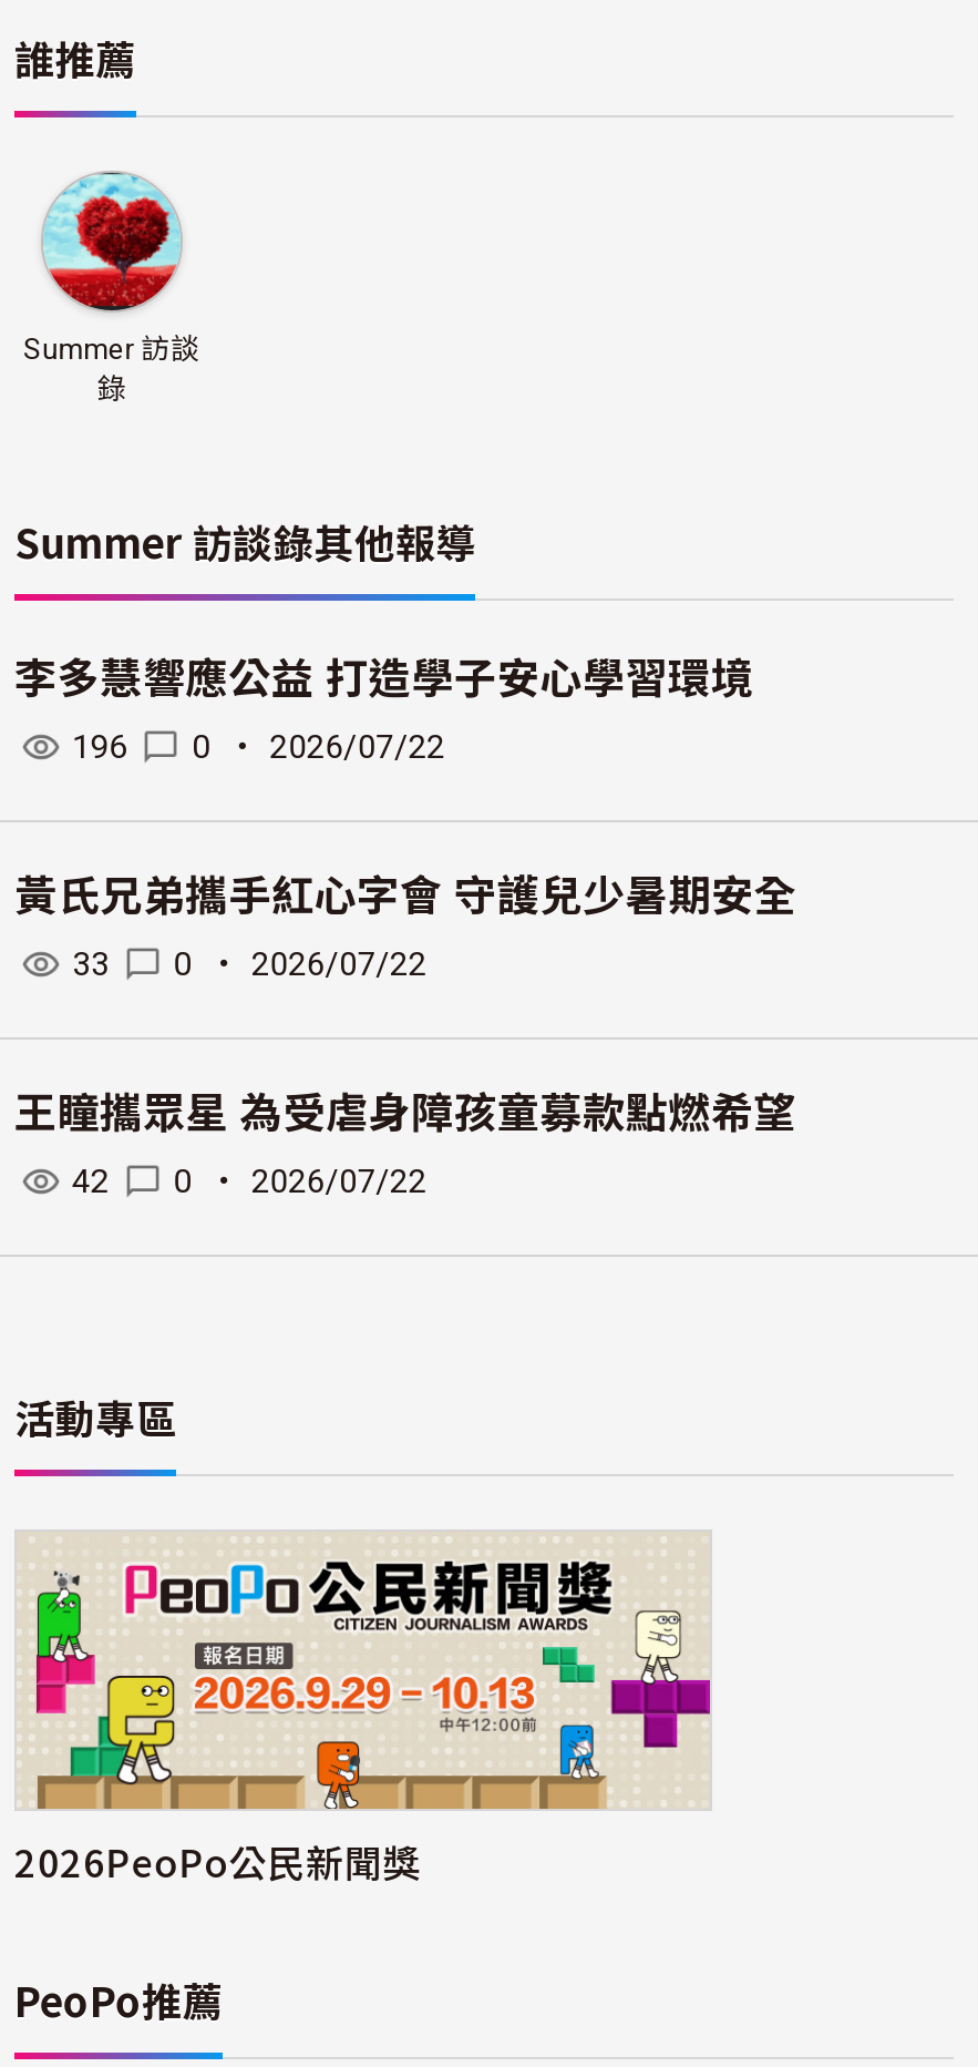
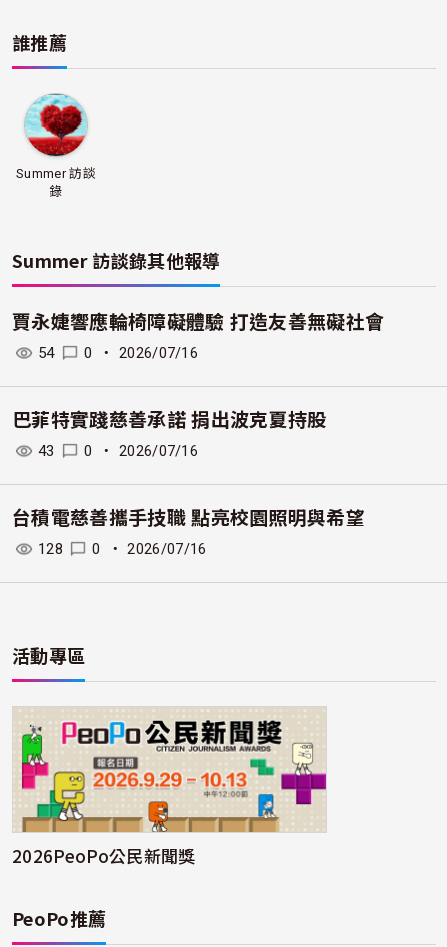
- 李多慧響應公益 打造學子安心學習環境
- 196
- 0 ・2026/07/22
+ 賈永婕響應輪椅障礙體驗 打造友善無礙社會
+ 54
+ 0 ・2026/07/16

- 黃氏兄弟攜手紅心字會 守護兒少暑期安全
- 33
- 0 ・2026/07/22
+ 巴菲特實踐慈善承諾 捐出波克夏持股
+ 43
+ 0 ・2026/07/16

- 王瞳攜眾星 為受虐身障孩童募款點燃希望
- 42
- 0 ・2026/07/22
+ 台積電慈善攜手技職 點亮校園照明與希望
+ 128
+ 0 ・2026/07/16
